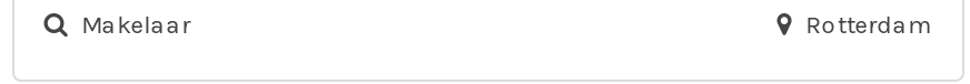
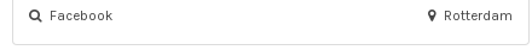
- Makelaar
+ Facebook
